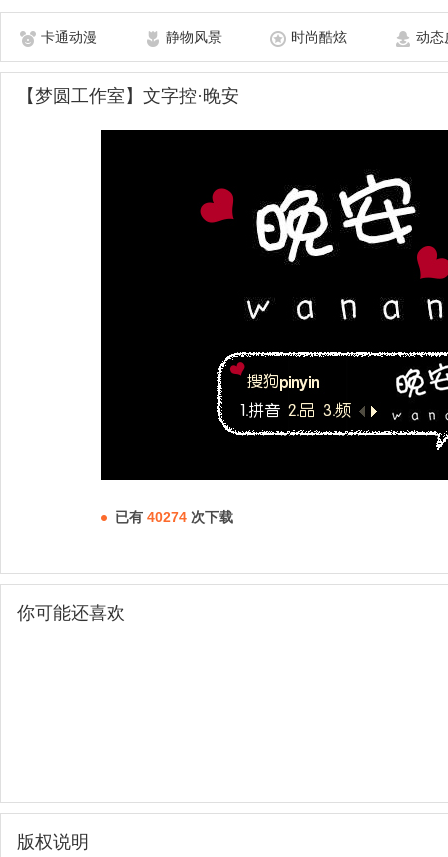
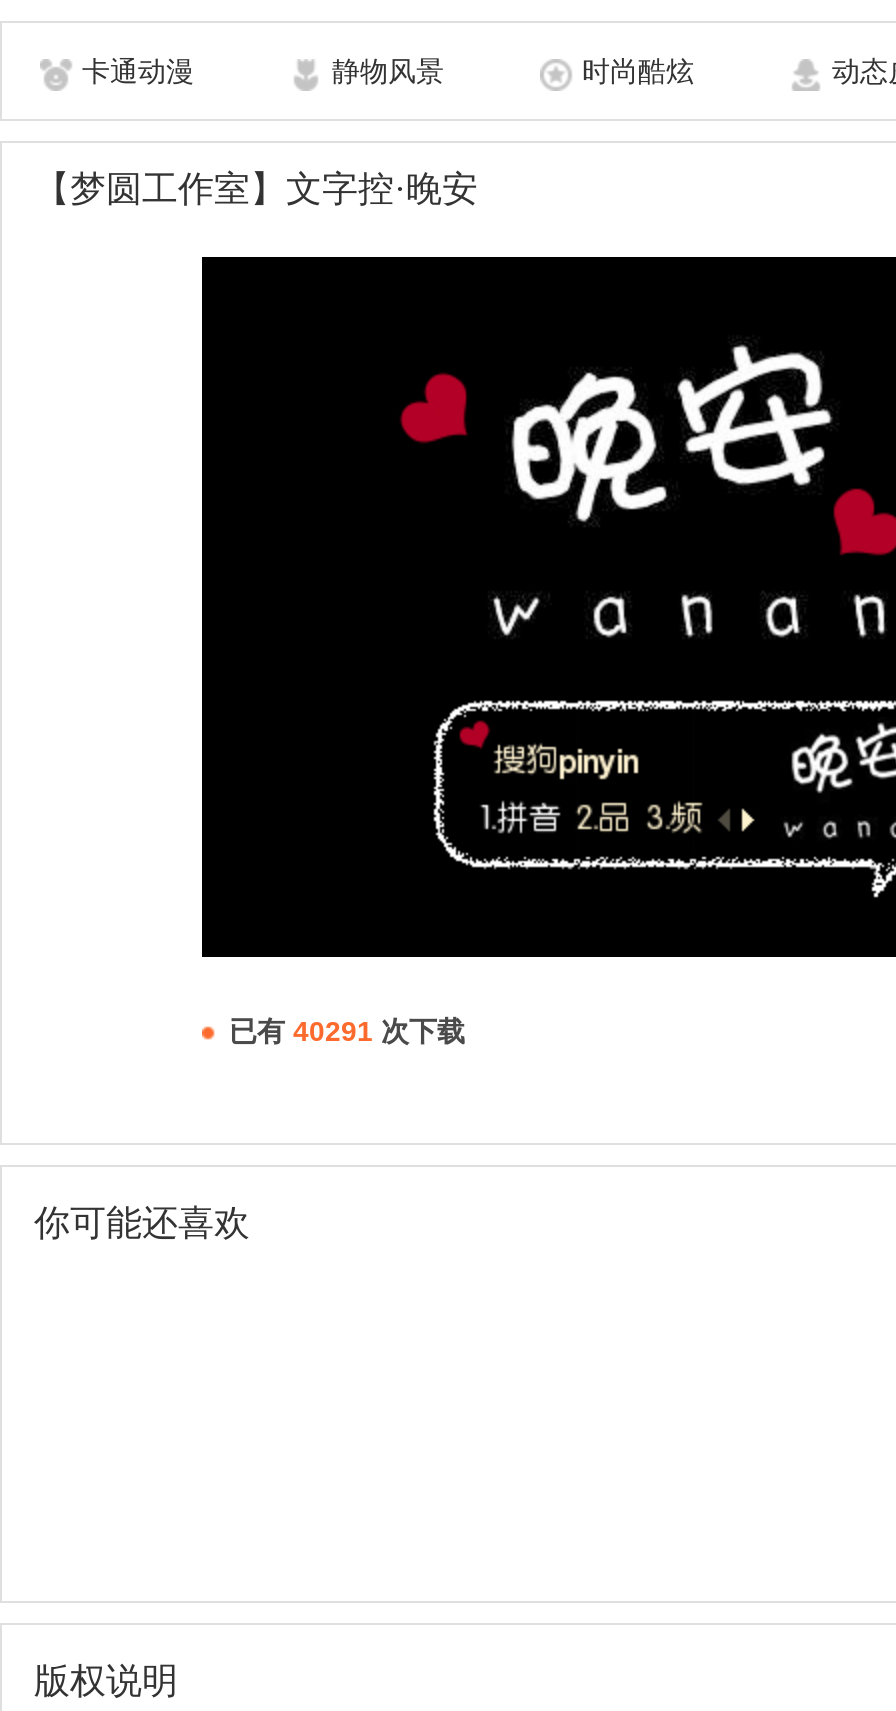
- 已有40274次下载
+ 已有40291次下载
